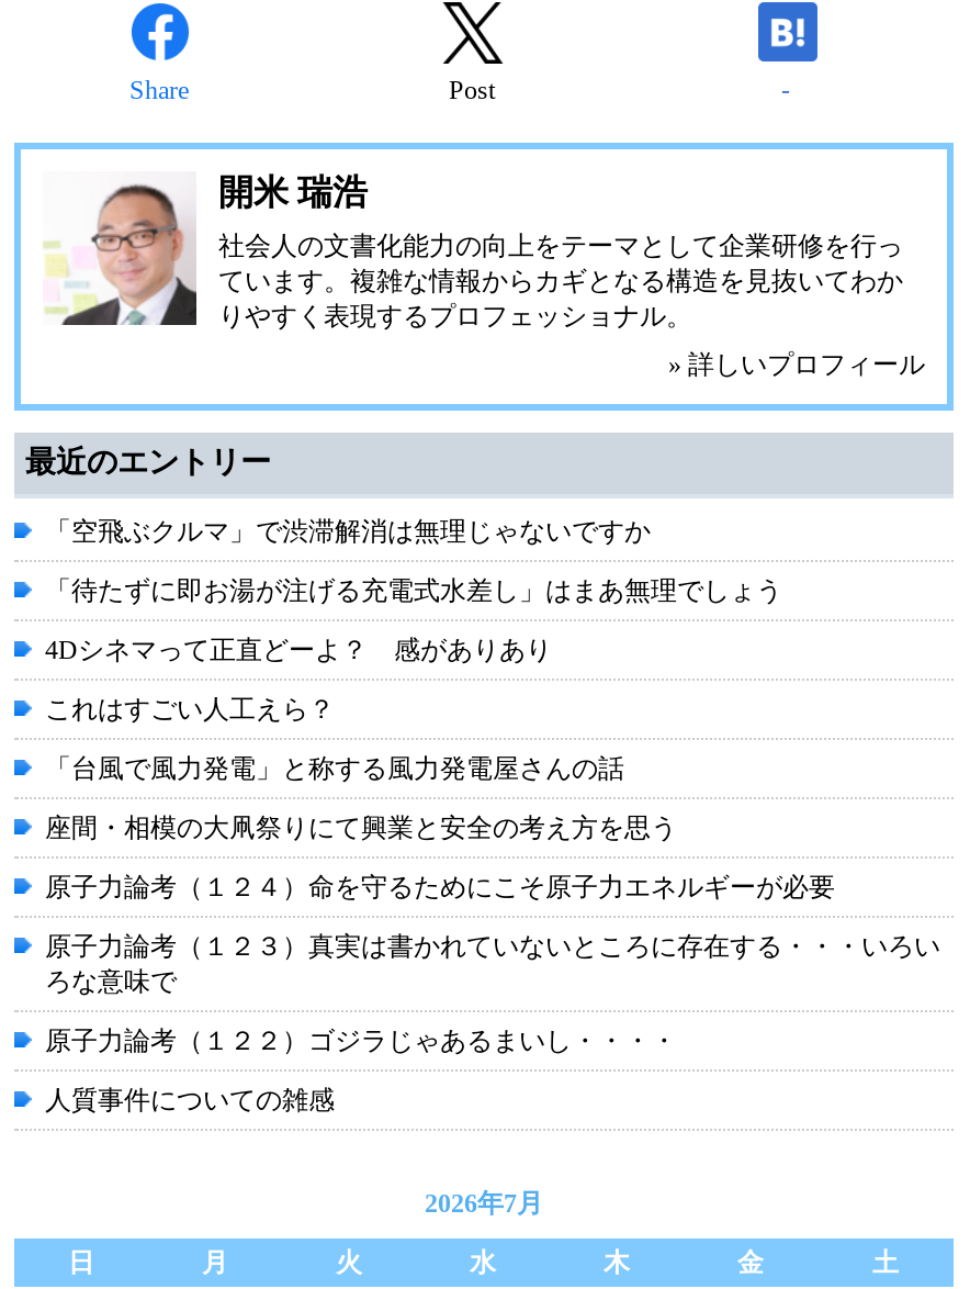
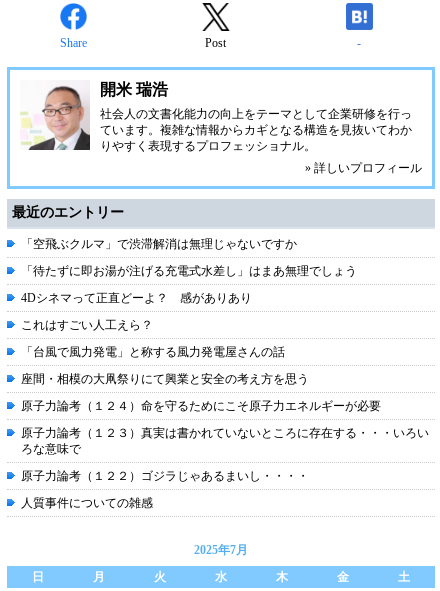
- 2026年7月
+ 2025年7月
